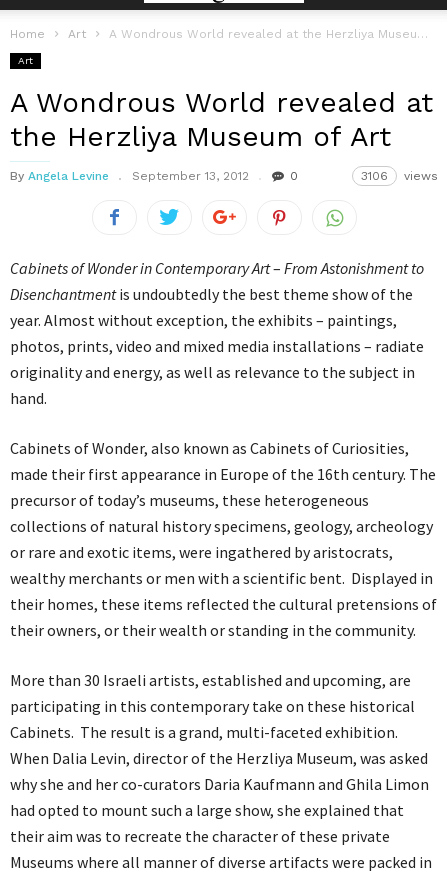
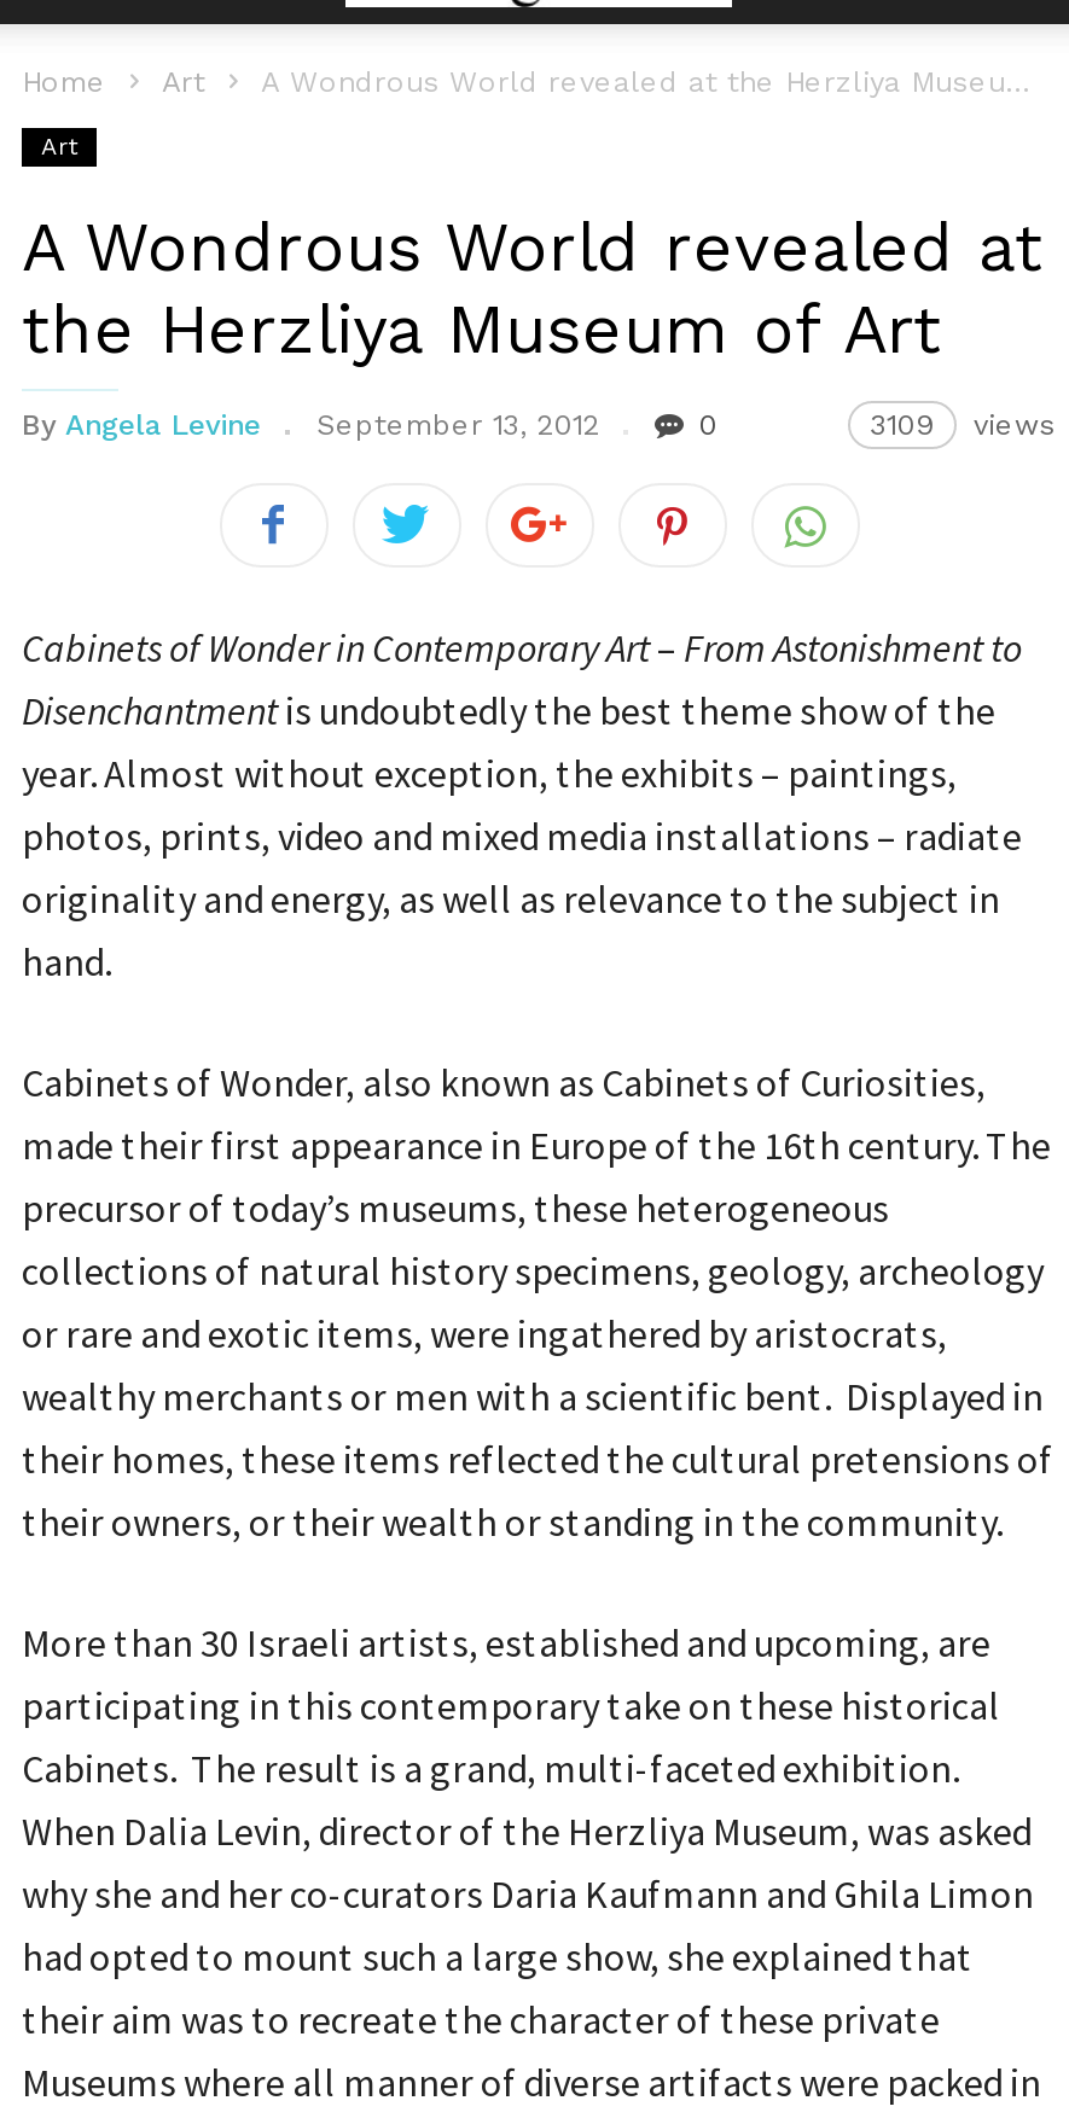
- 3106 views
+ 3109 views
